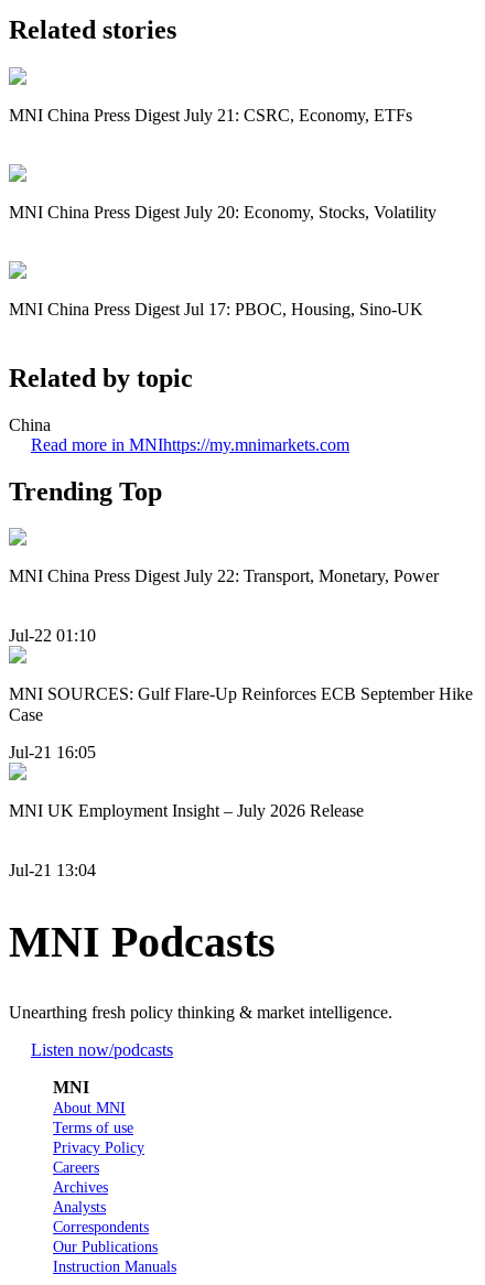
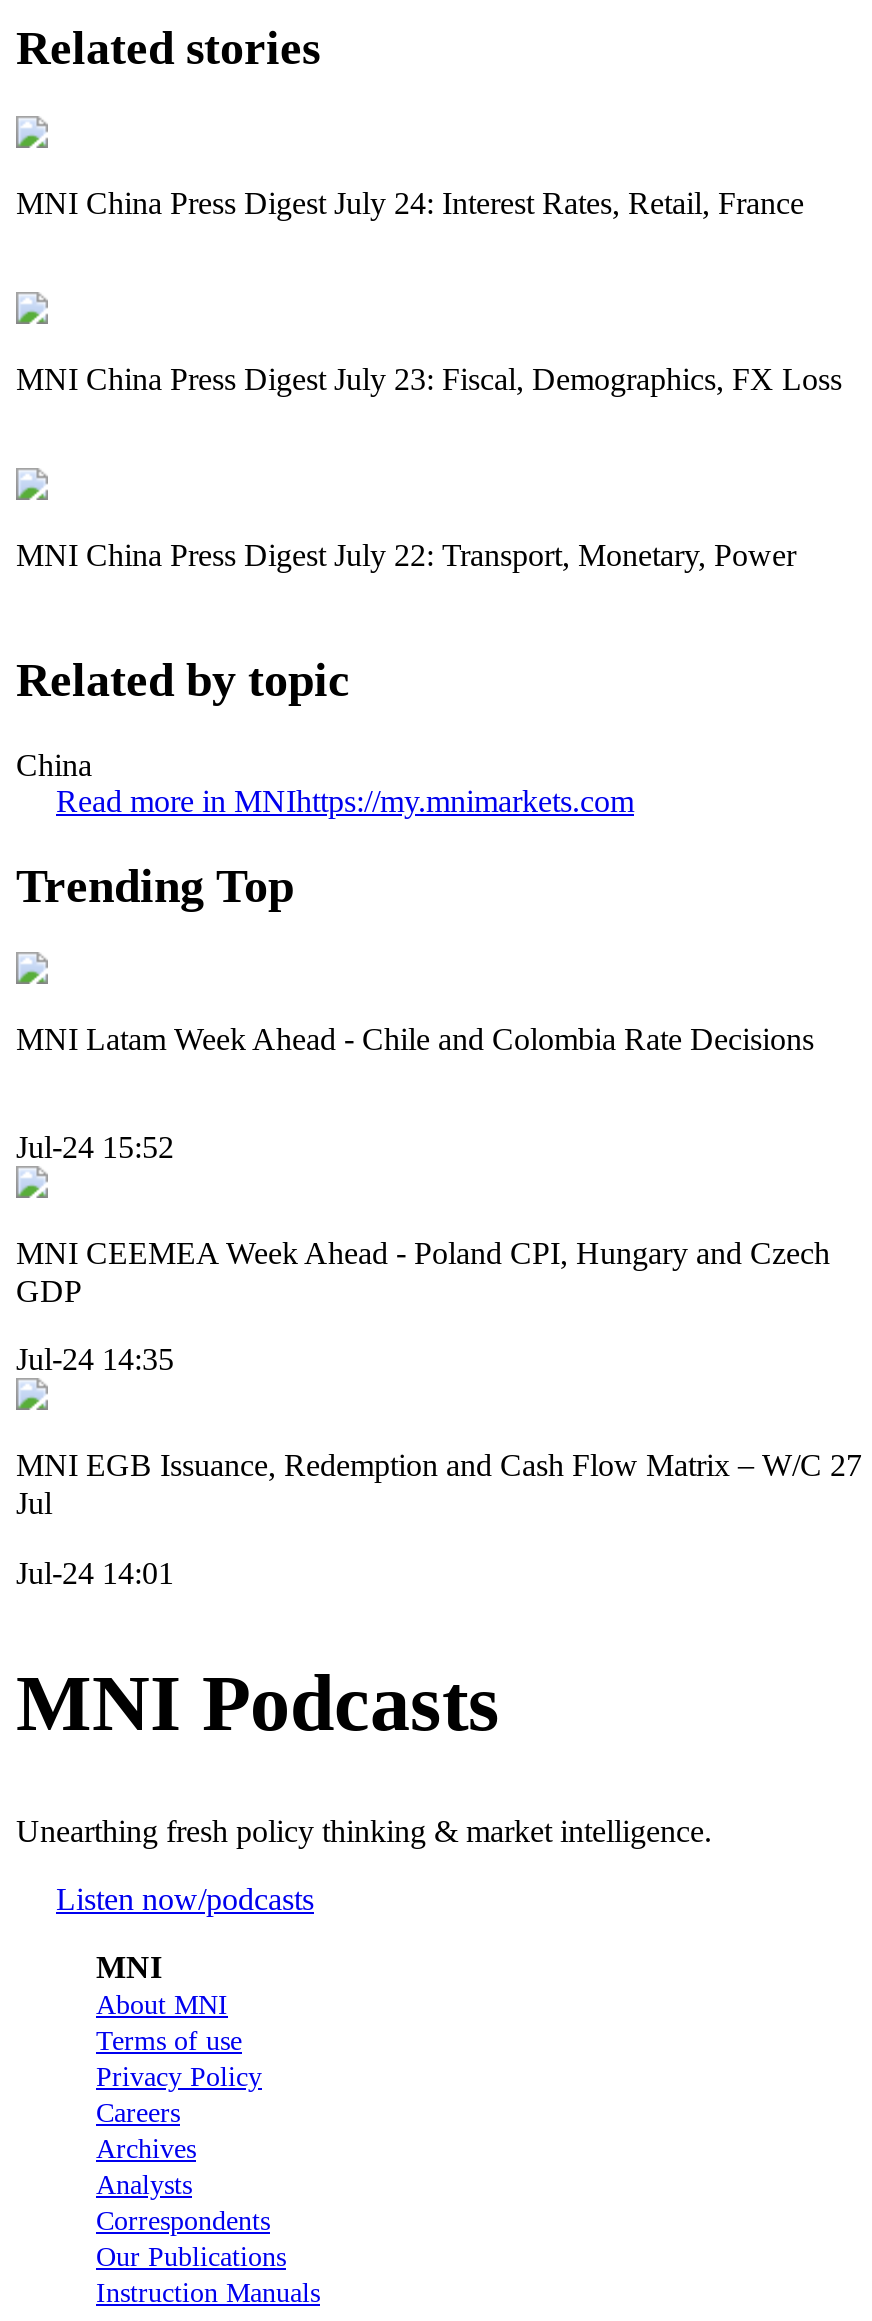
- MNI China Press Digest July 21: CSRC, Economy, ETFs
+ MNI China Press Digest July 24: Interest Rates, Retail, France

- MNI China Press Digest July 20: Economy, Stocks, Volatility
+ MNI China Press Digest July 23: Fiscal, Demographics, FX Loss

- MNI China Press Digest Jul 17: PBOC, Housing, Sino-UK

+ MNI Latam Week Ahead - Chile and Colombia Rate Decisions

moved up: MNI China Press Digest July 22: Transport, Monetary, Power

- Jul-22 01:10
+ Jul-24 15:52

- MNI SOURCES: Gulf Flare-Up Reinforces ECB September Hike
- Case
+ MNI CEEMEA Week Ahead - Poland CPI, Hungary and Czech
+ GDP

- Jul-21 16:05
+ Jul-24 14:35

- MNI UK Employment Insight – July 2026 Release
+ MNI EGB Issuance, Redemption and Cash Flow Matrix – W/C 27
+ Jul

- Jul-21 13:04
+ Jul-24 14:01
